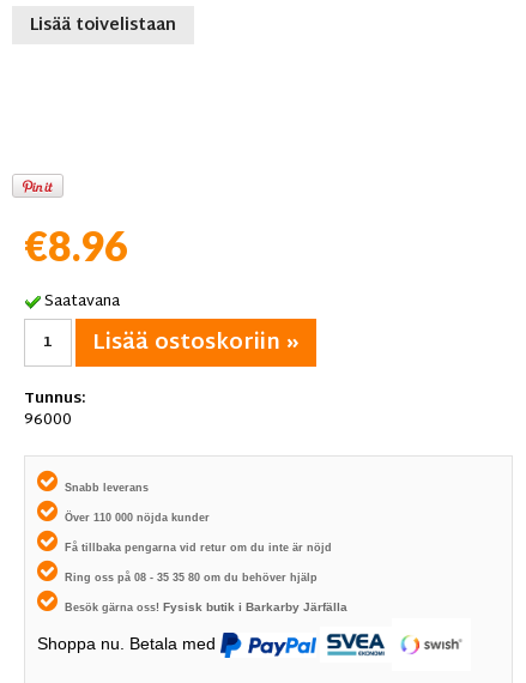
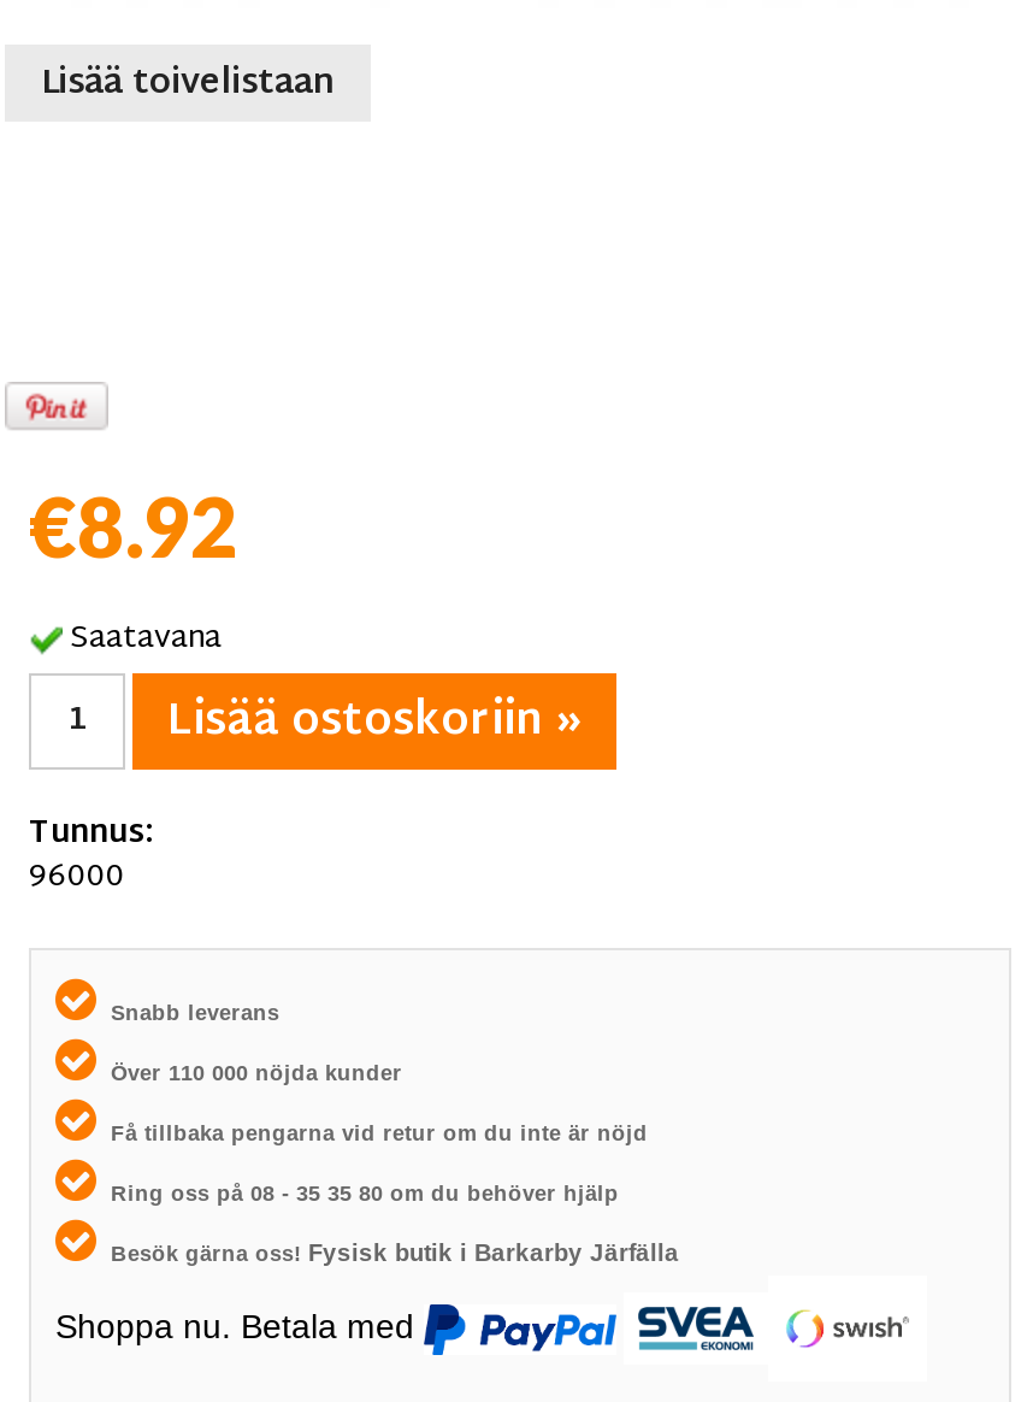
- €8.96
+ €8.92
